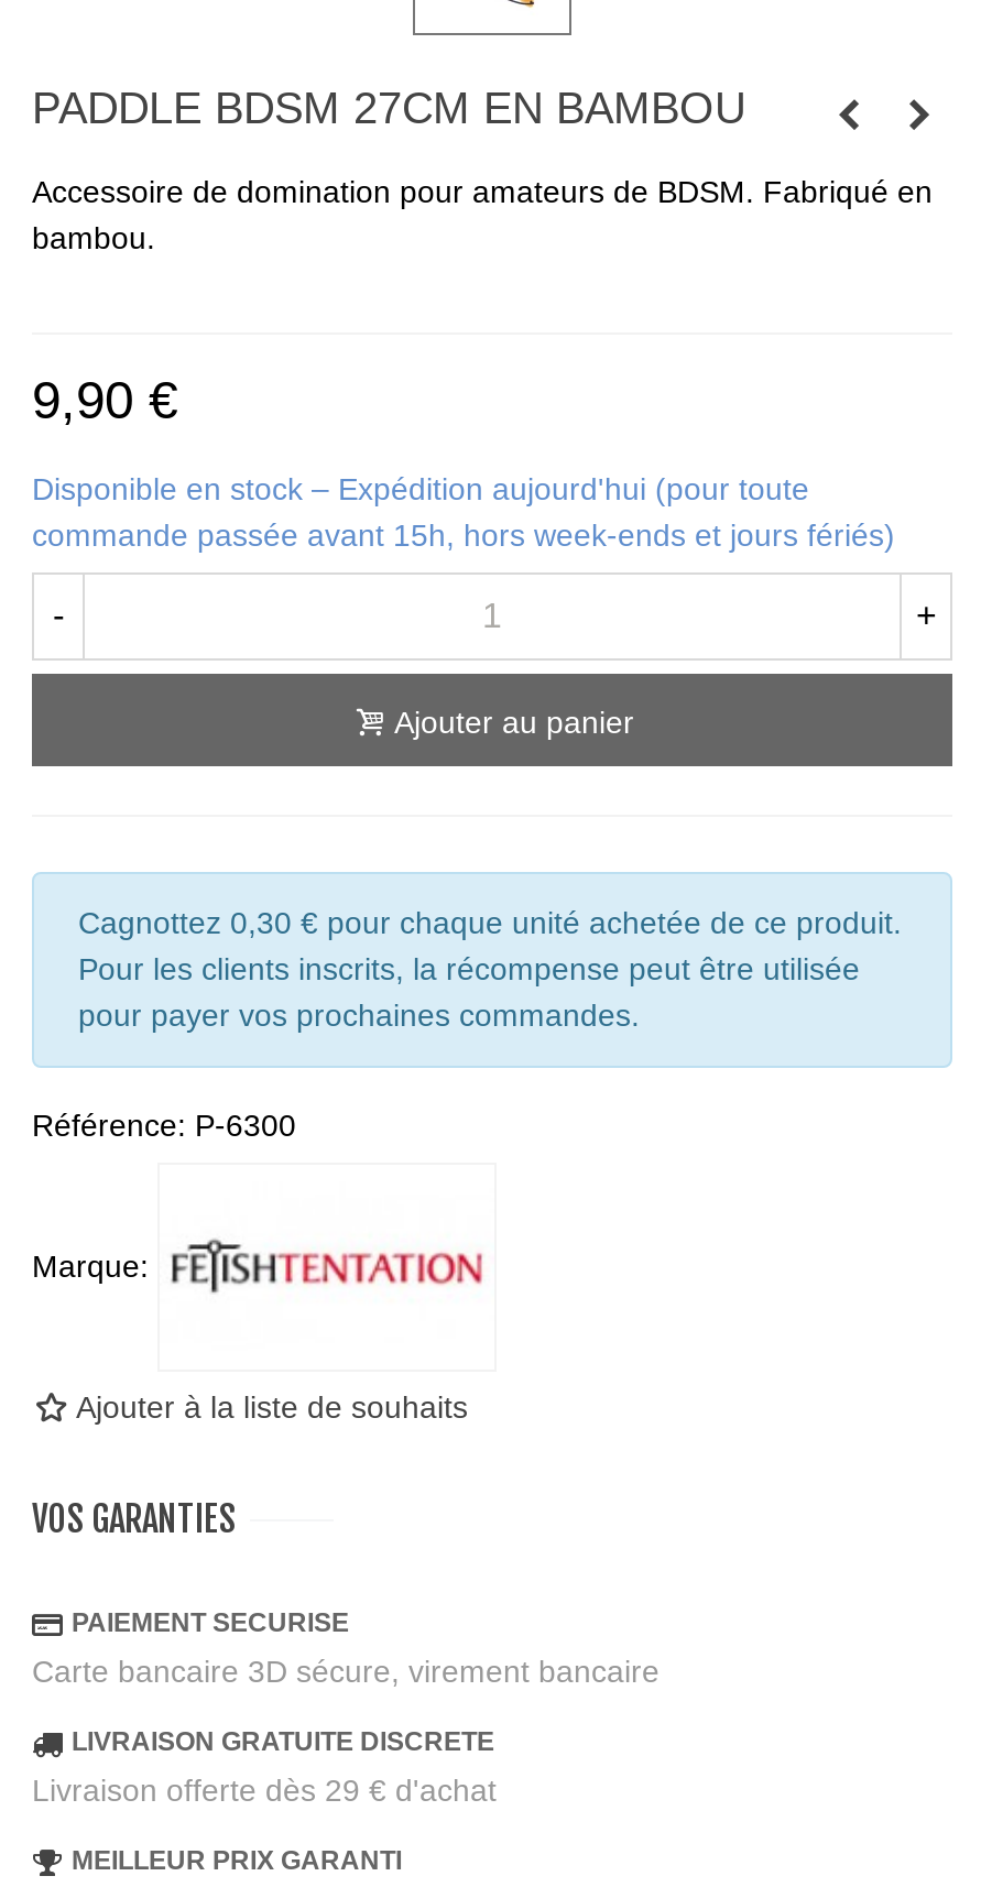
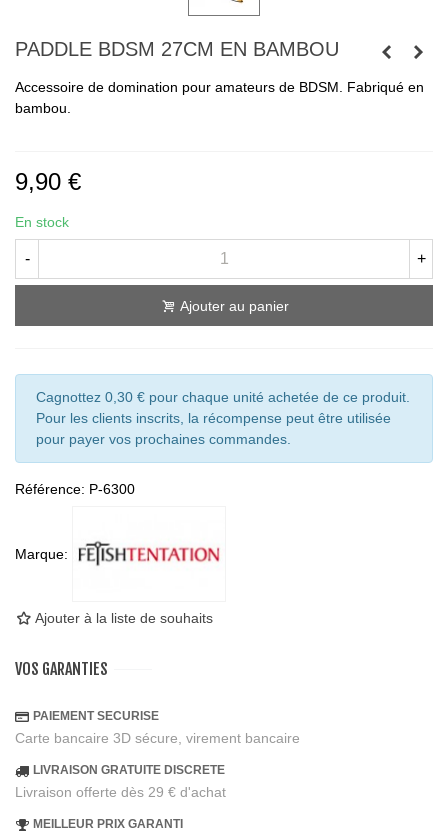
- Disponible en stock – Expédition aujourd'hui (pour toute
- commande passée avant 15h, hors week-ends et jours fériés)
+ En stock
